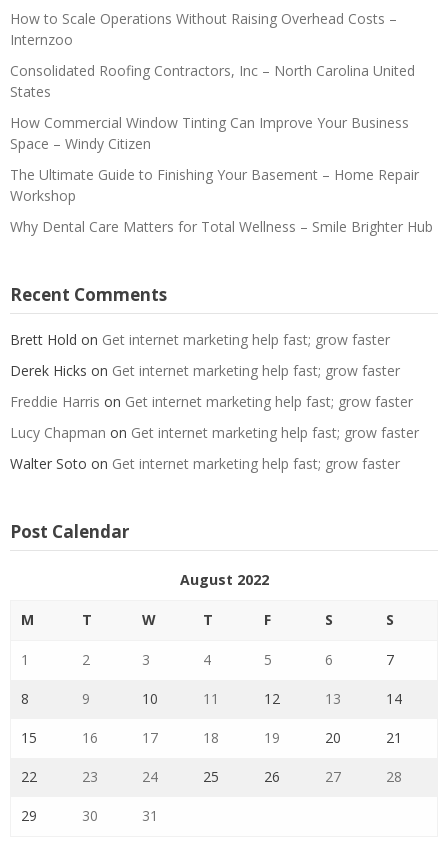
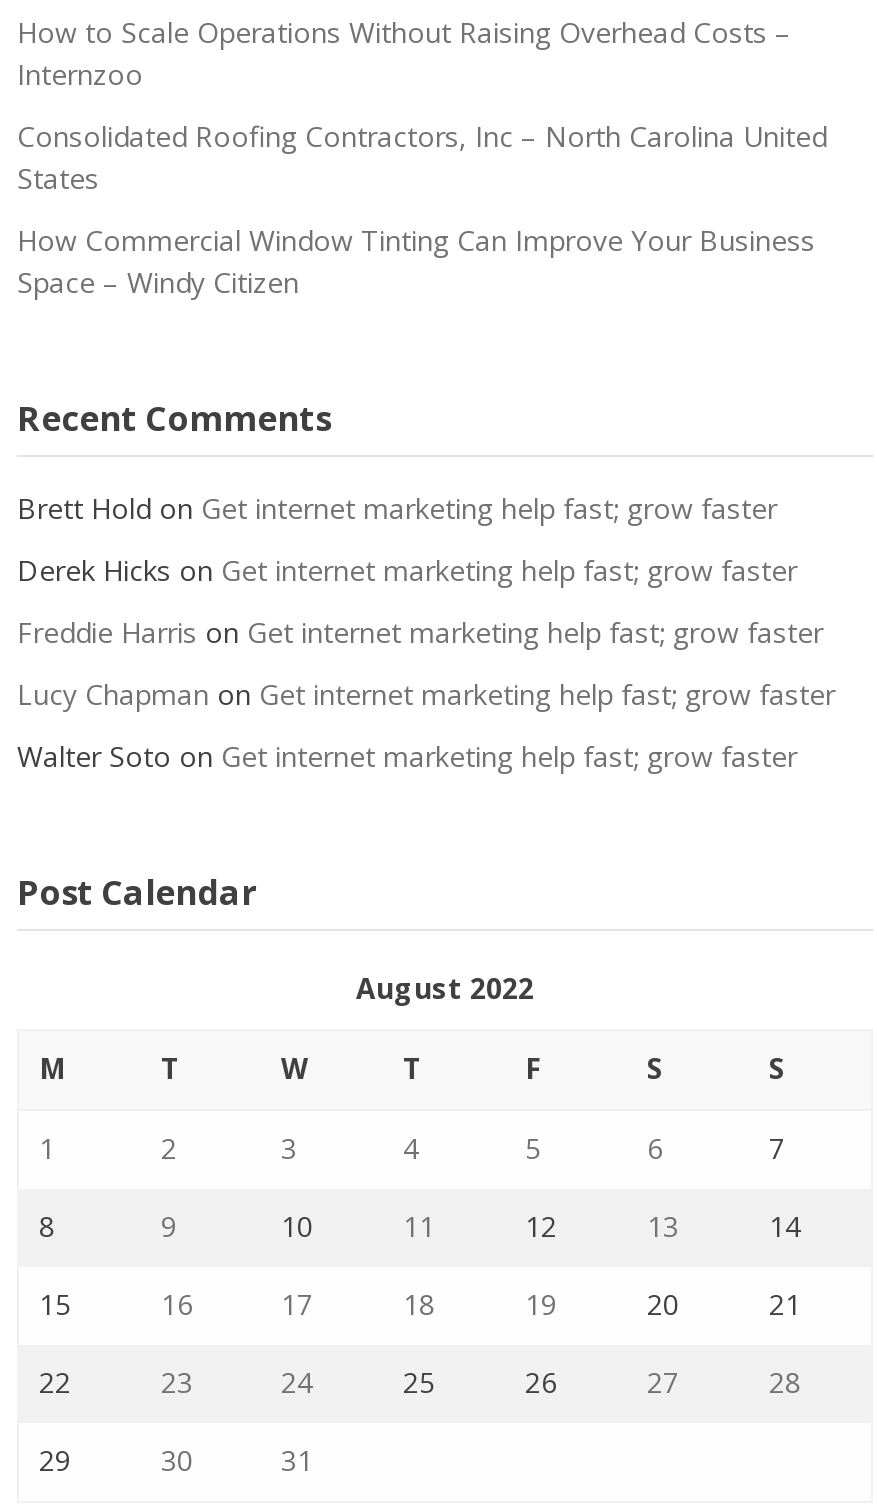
- The Ultimate Guide to Finishing Your Basement – Home Repair
- Workshop
- Why Dental Care Matters for Total Wellness – Smile Brighter Hub
